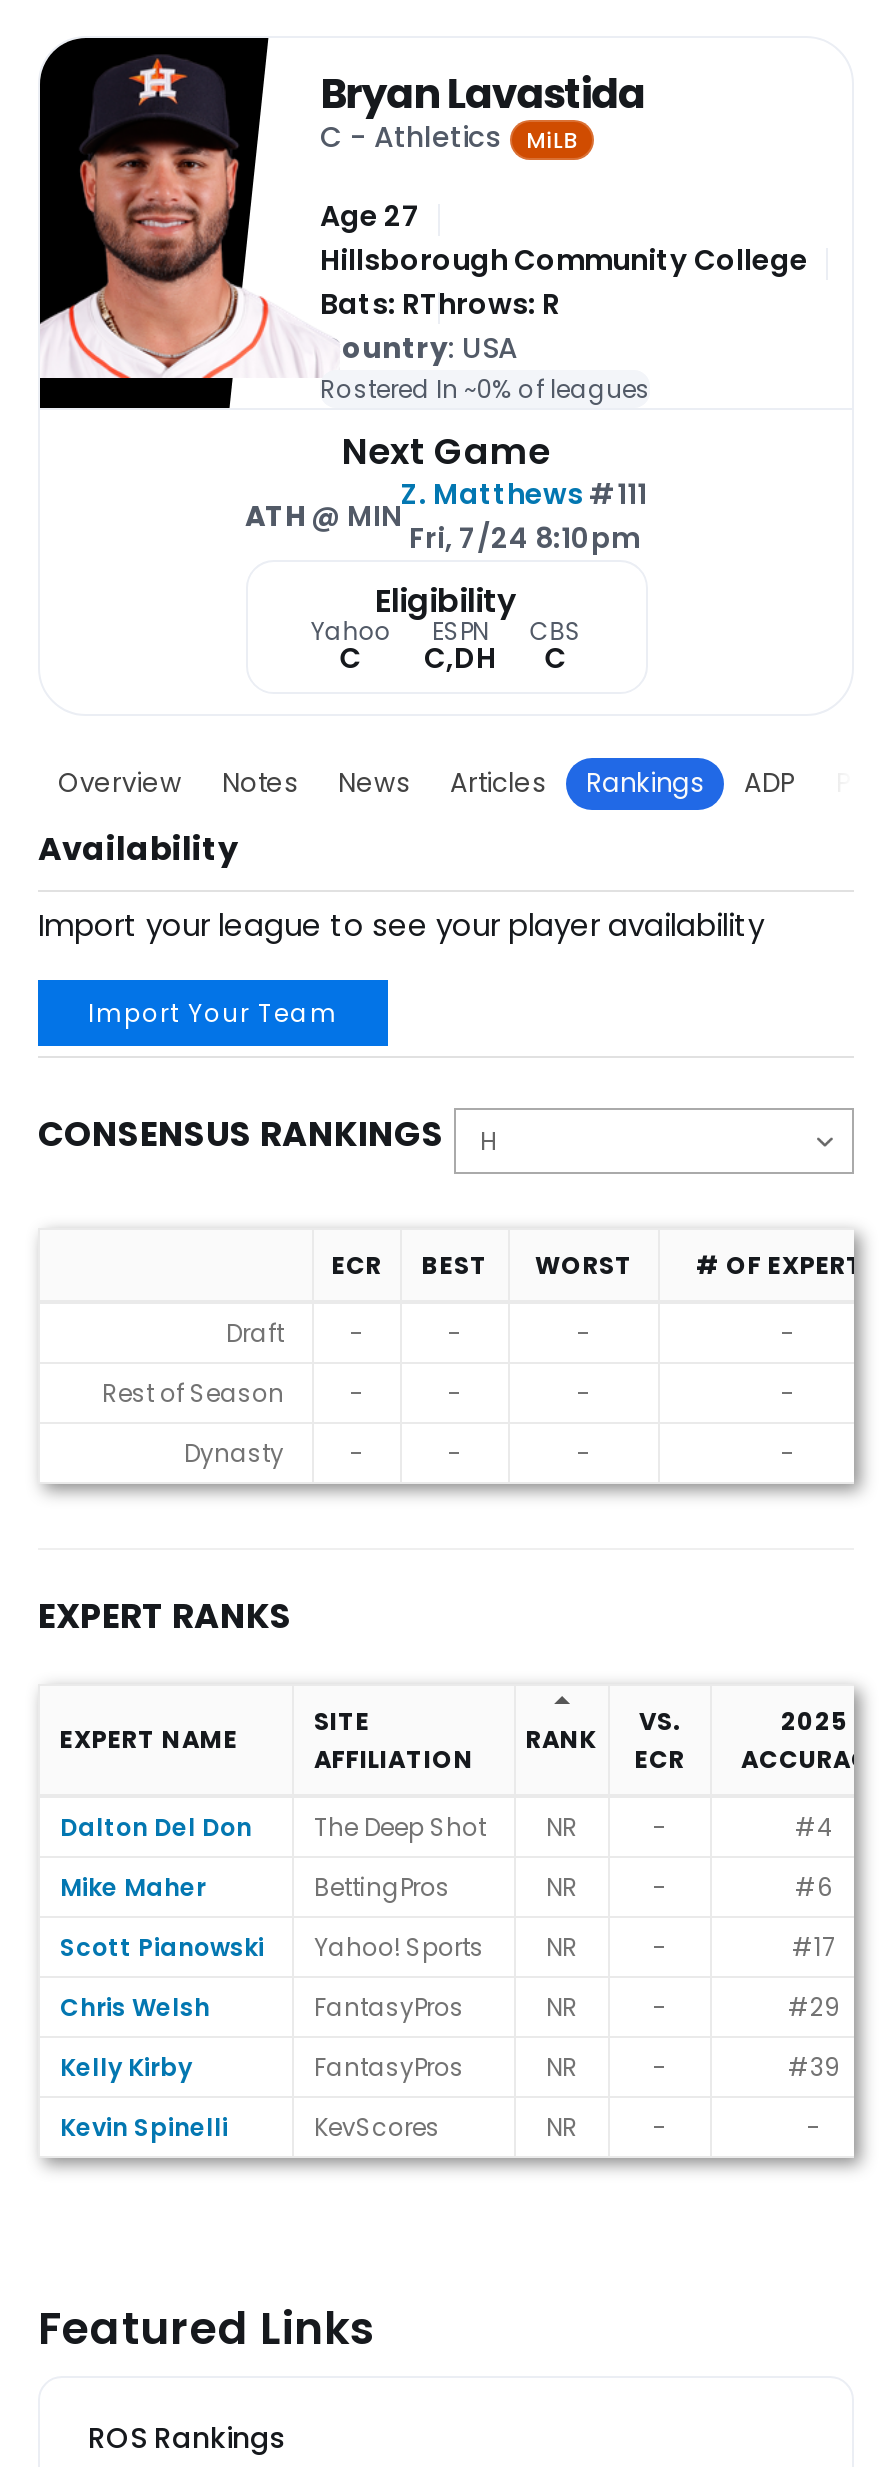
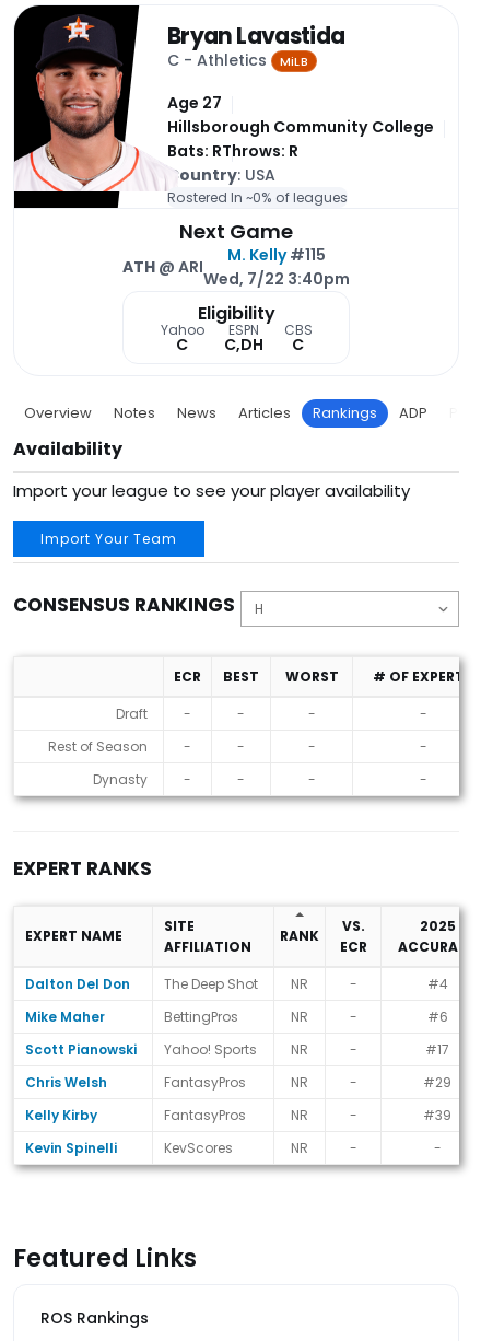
- Z. Matthews #111
- Fri, 7/24 8:10pm
+ M. Kelly #115
+ Wed, 7/22 3:40pm

- ATH @ MIN
+ ATH @ ARI
